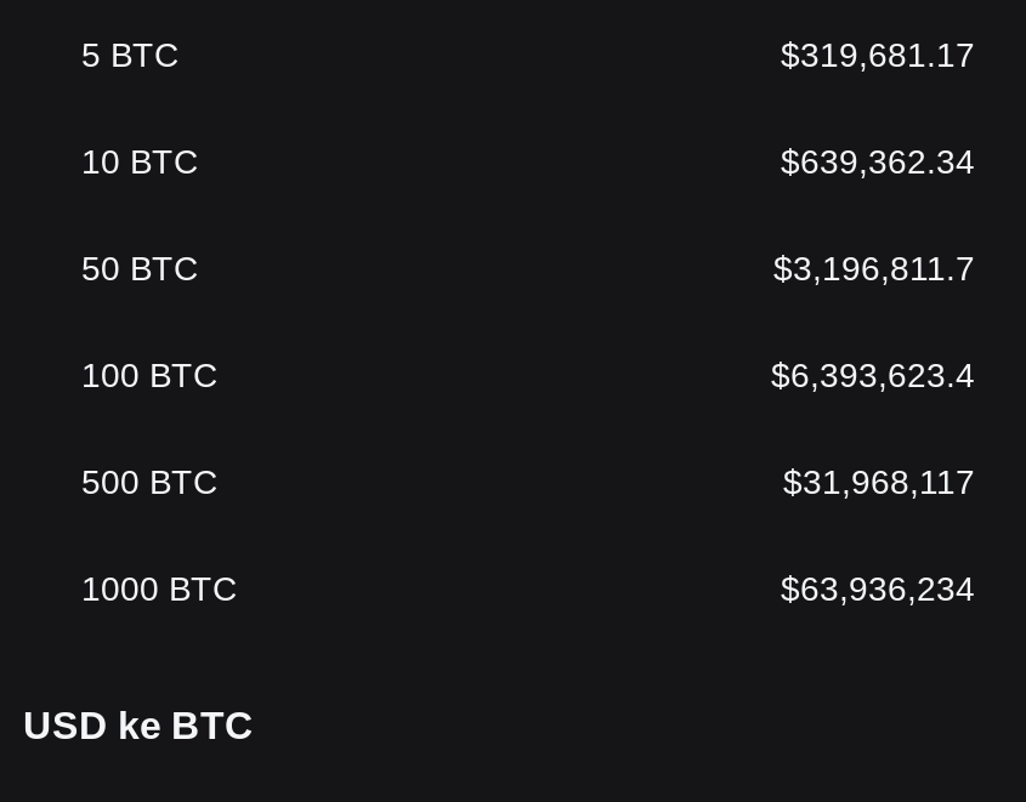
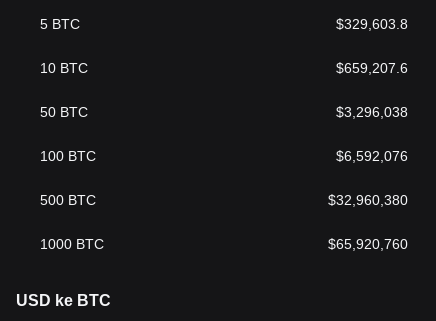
- $319,681.17
+ $329,603.8

- $639,362.34
+ $659,207.6

- $3,196,811.7
+ $3,296,038

- $6,393,623.4
+ $6,592,076

- $31,968,117
+ $32,960,380

- $63,936,234
+ $65,920,760
